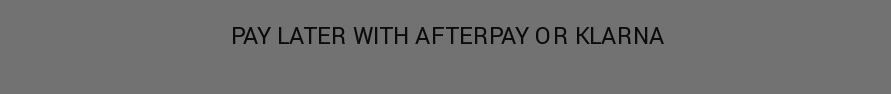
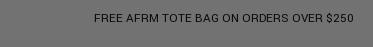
- PAY LATER WITH AFTERPAY OR KLARNA
+ FREE AFRM TOTE BAG ON ORDERS OVER $250
